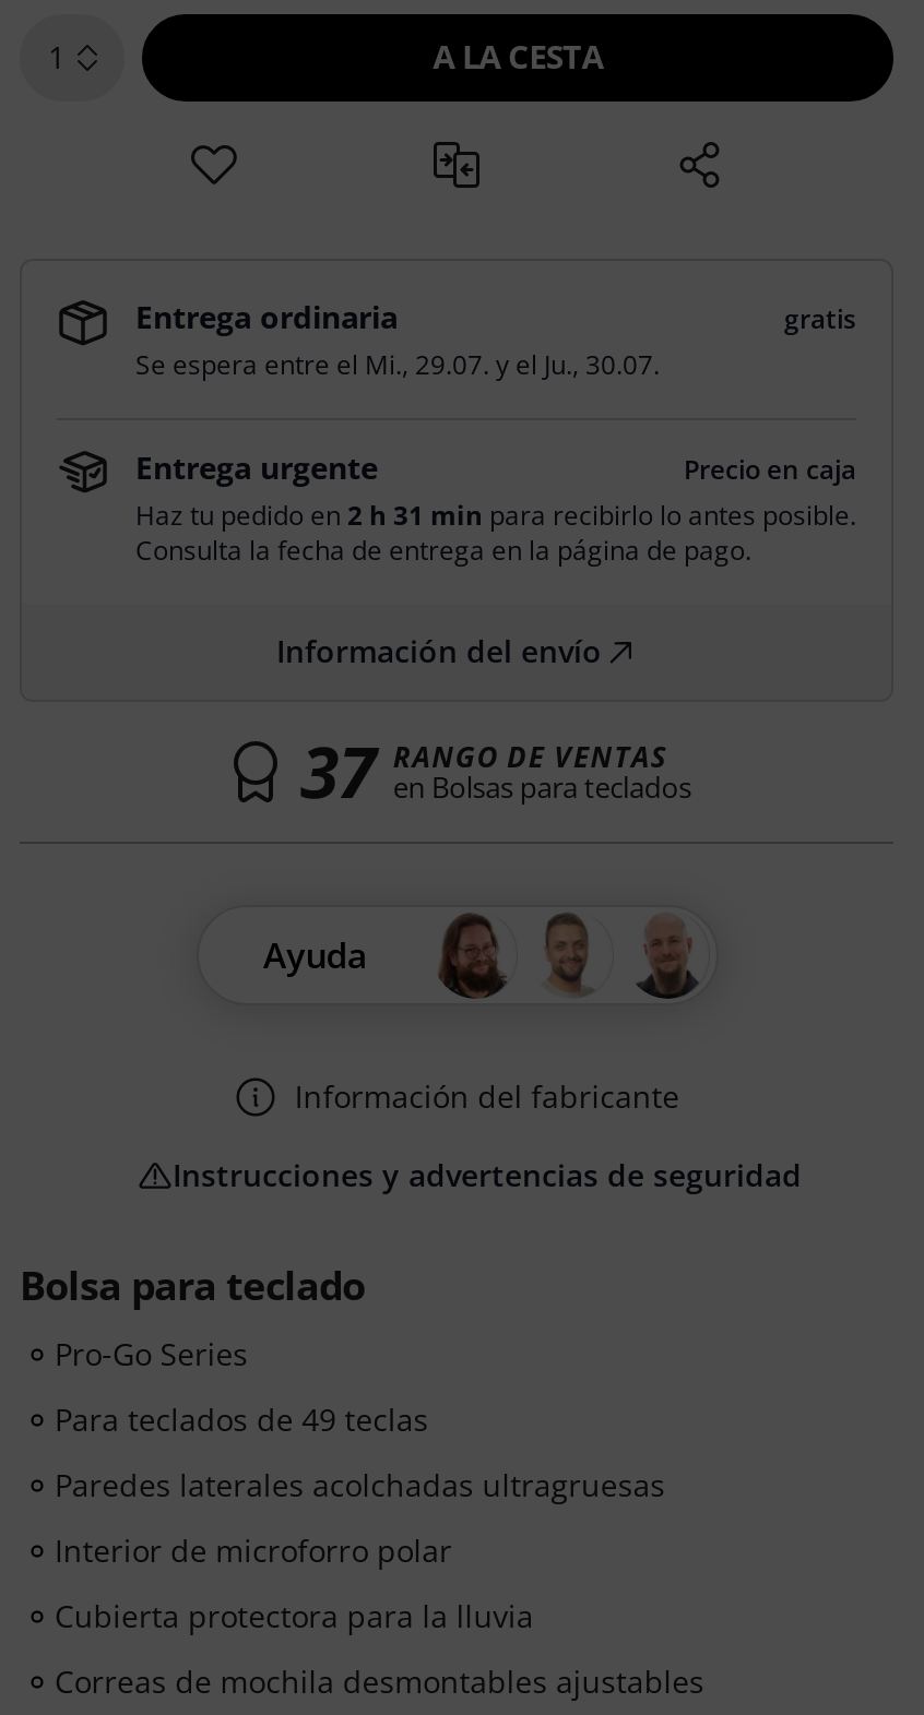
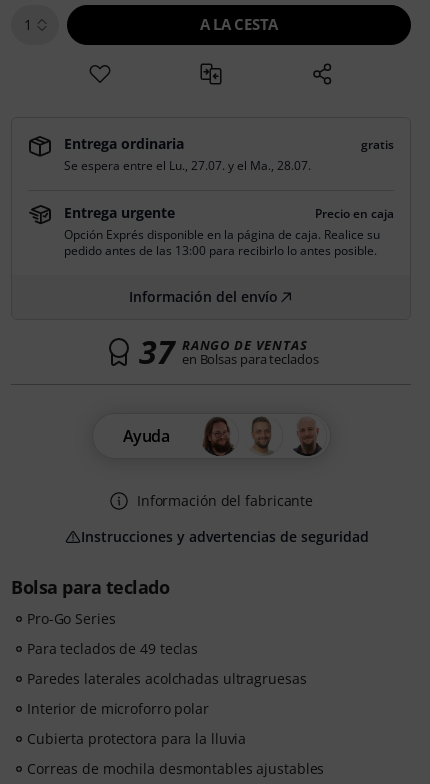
- Se espera entre el Mi., 29.07. y el Ju., 30.07.
+ Se espera entre el Lu., 27.07. y el Ma., 28.07.

- Haz tu pedido en 2 h 31 min para recibirlo lo antes posible.
- Consulta la fecha de entrega en la página de pago.
+ Opción Exprés disponible en la página de caja. Realice su
+ pedido antes de las 13:00 para recibirlo lo antes posible.
